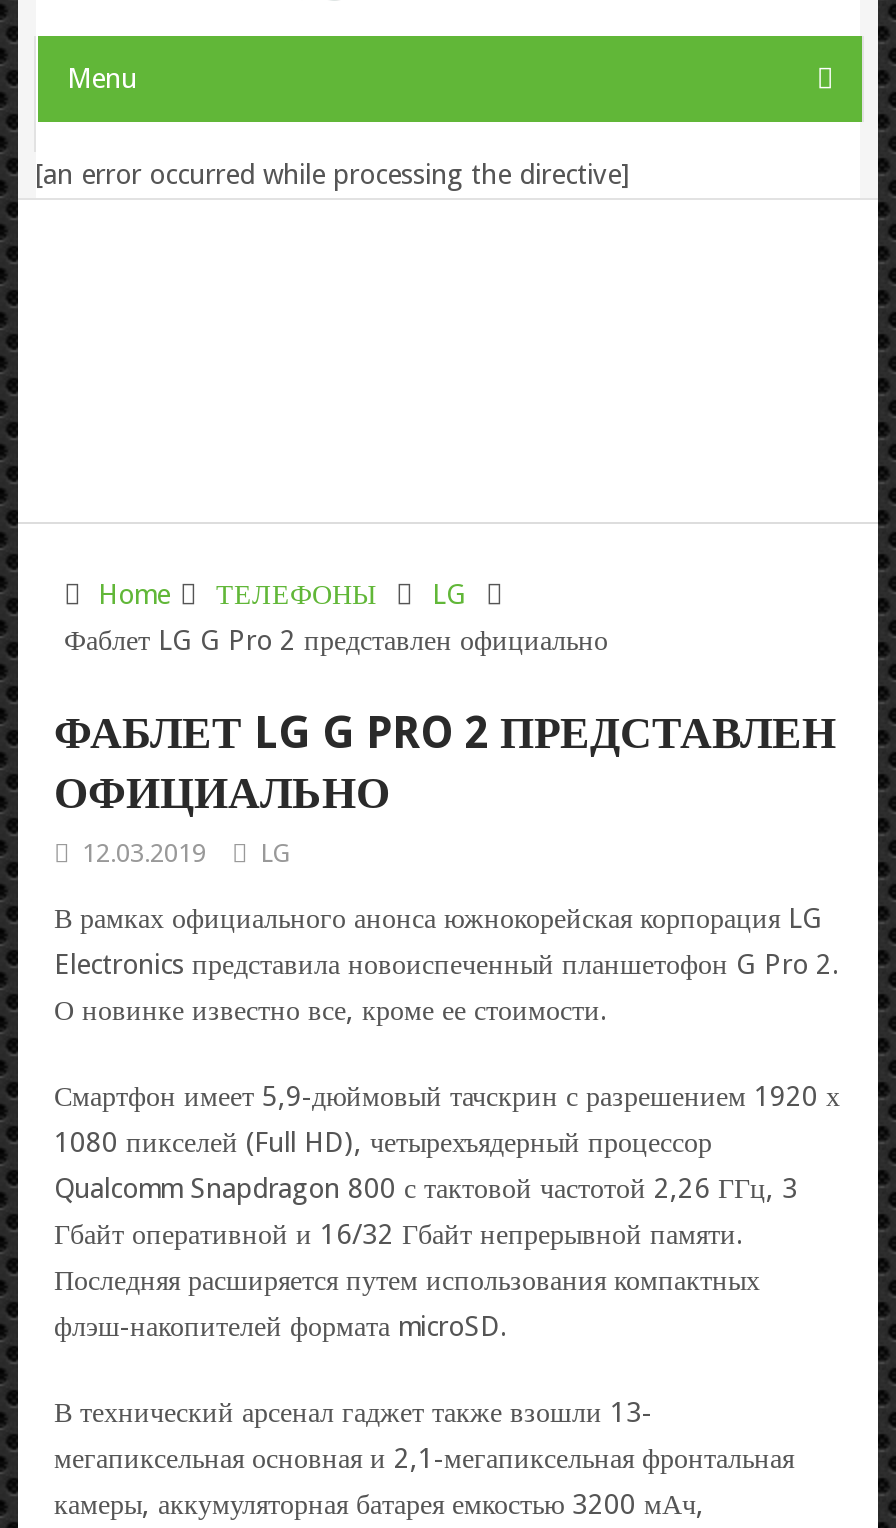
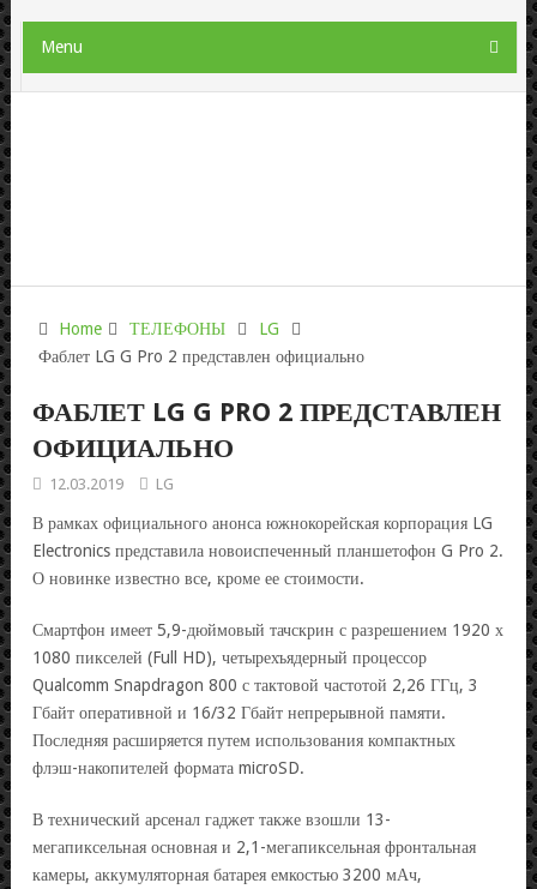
- [an error occurred while processing the directive]
